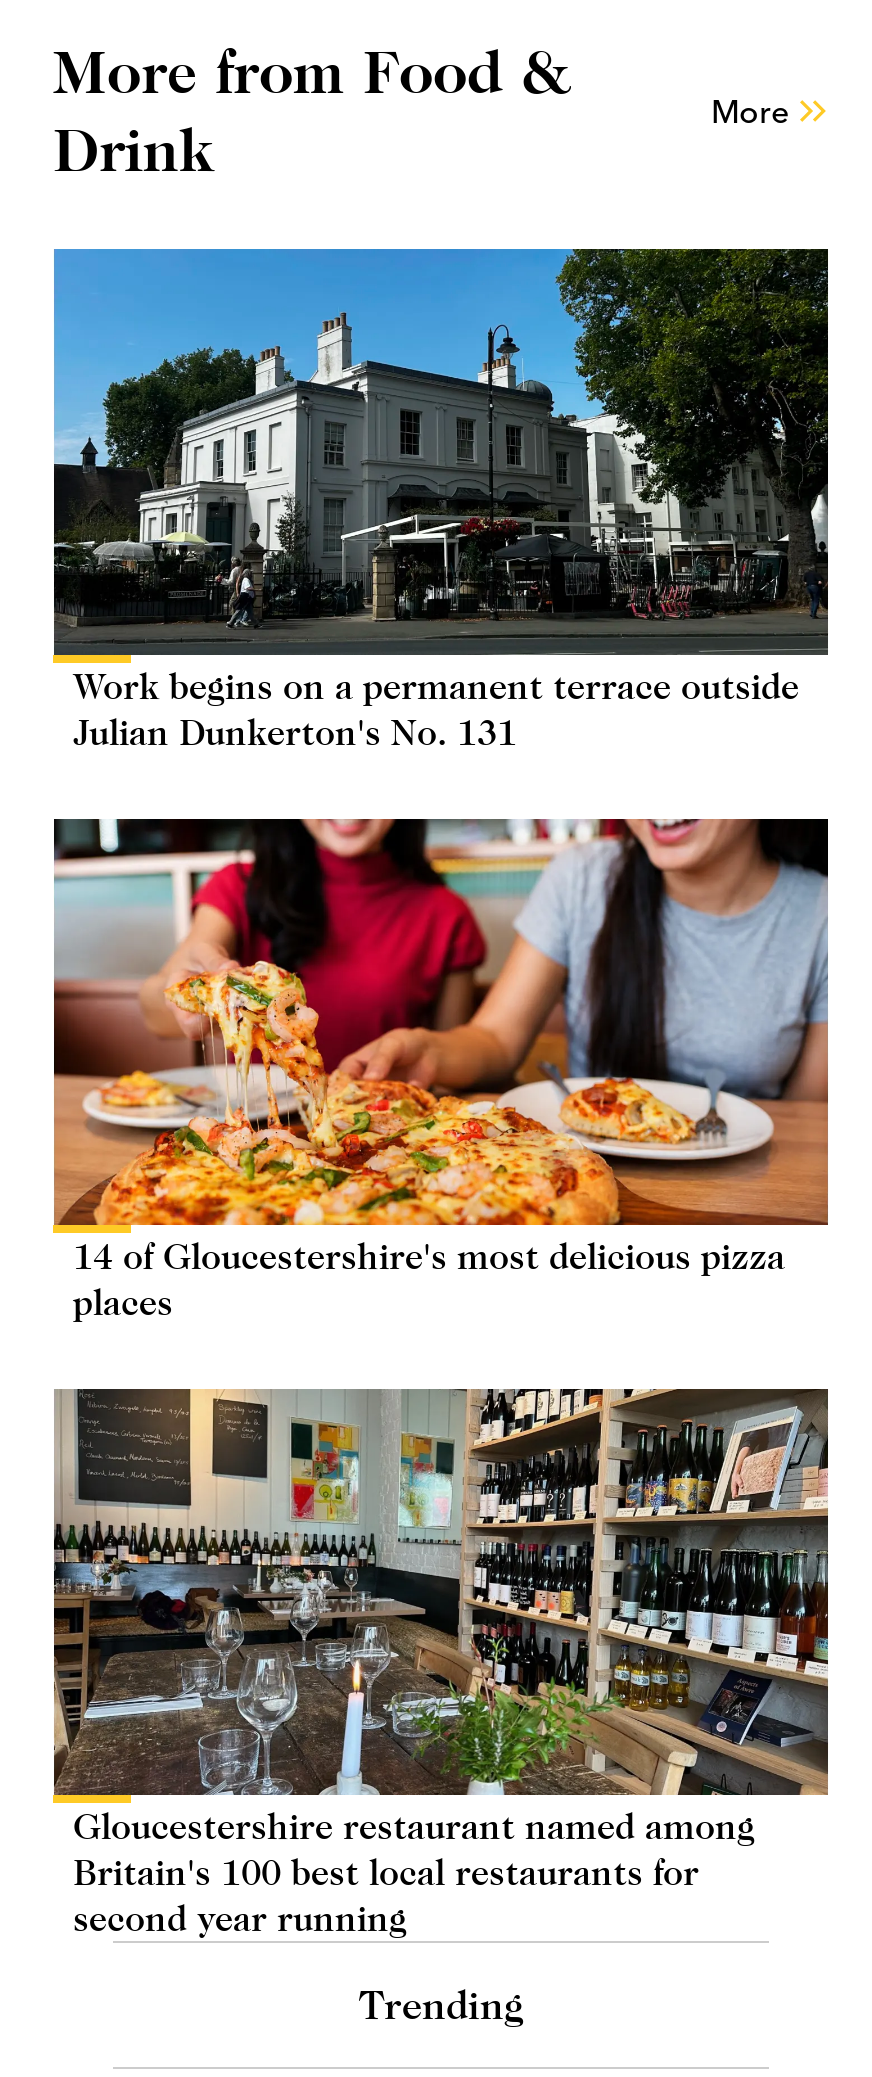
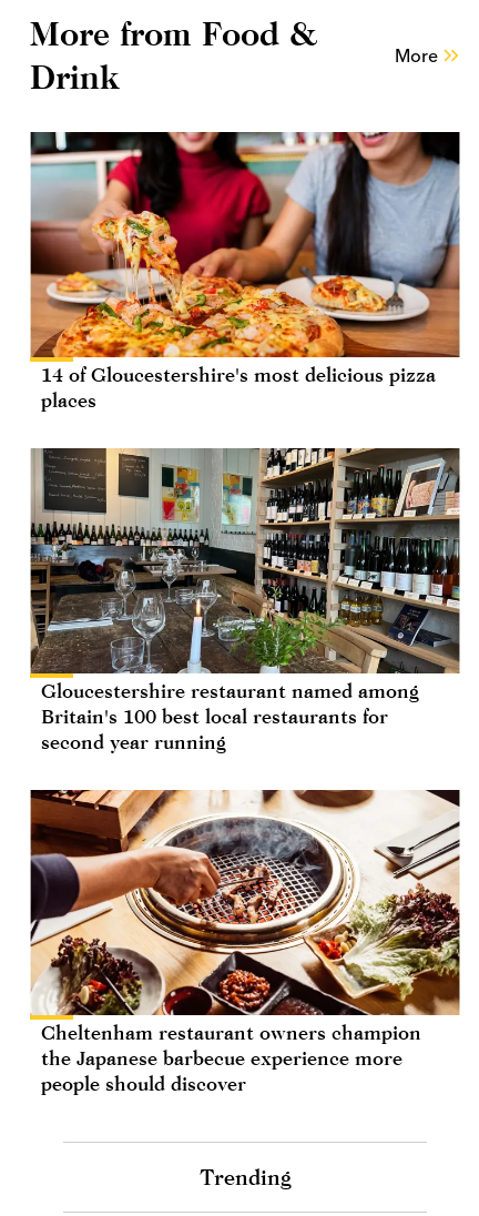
- [image]
- Work begins on a permanent terrace outside
- Julian Dunkerton's No. 131

moved up: [image] | 14 of Gloucestershire's most delicious pizza | places | Gloucestershire restaurant named among | Britain's 100 best local restaurants for | second year running

+ [image]
+ Cheltenham restaurant owners champion
+ the Japanese barbecue experience more
+ people should discover
